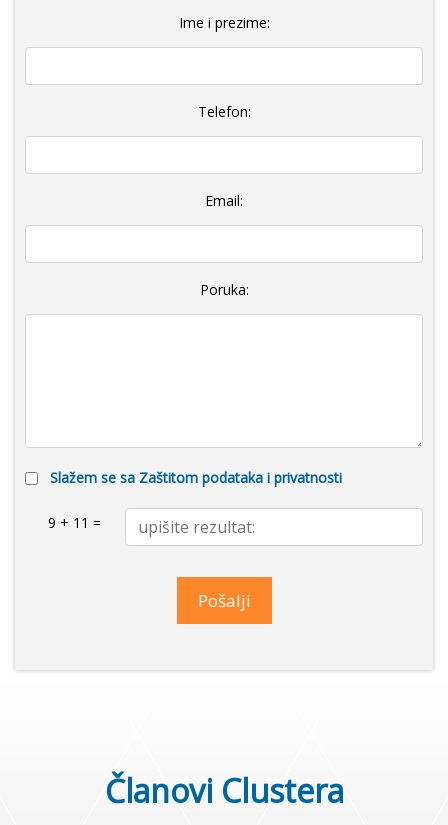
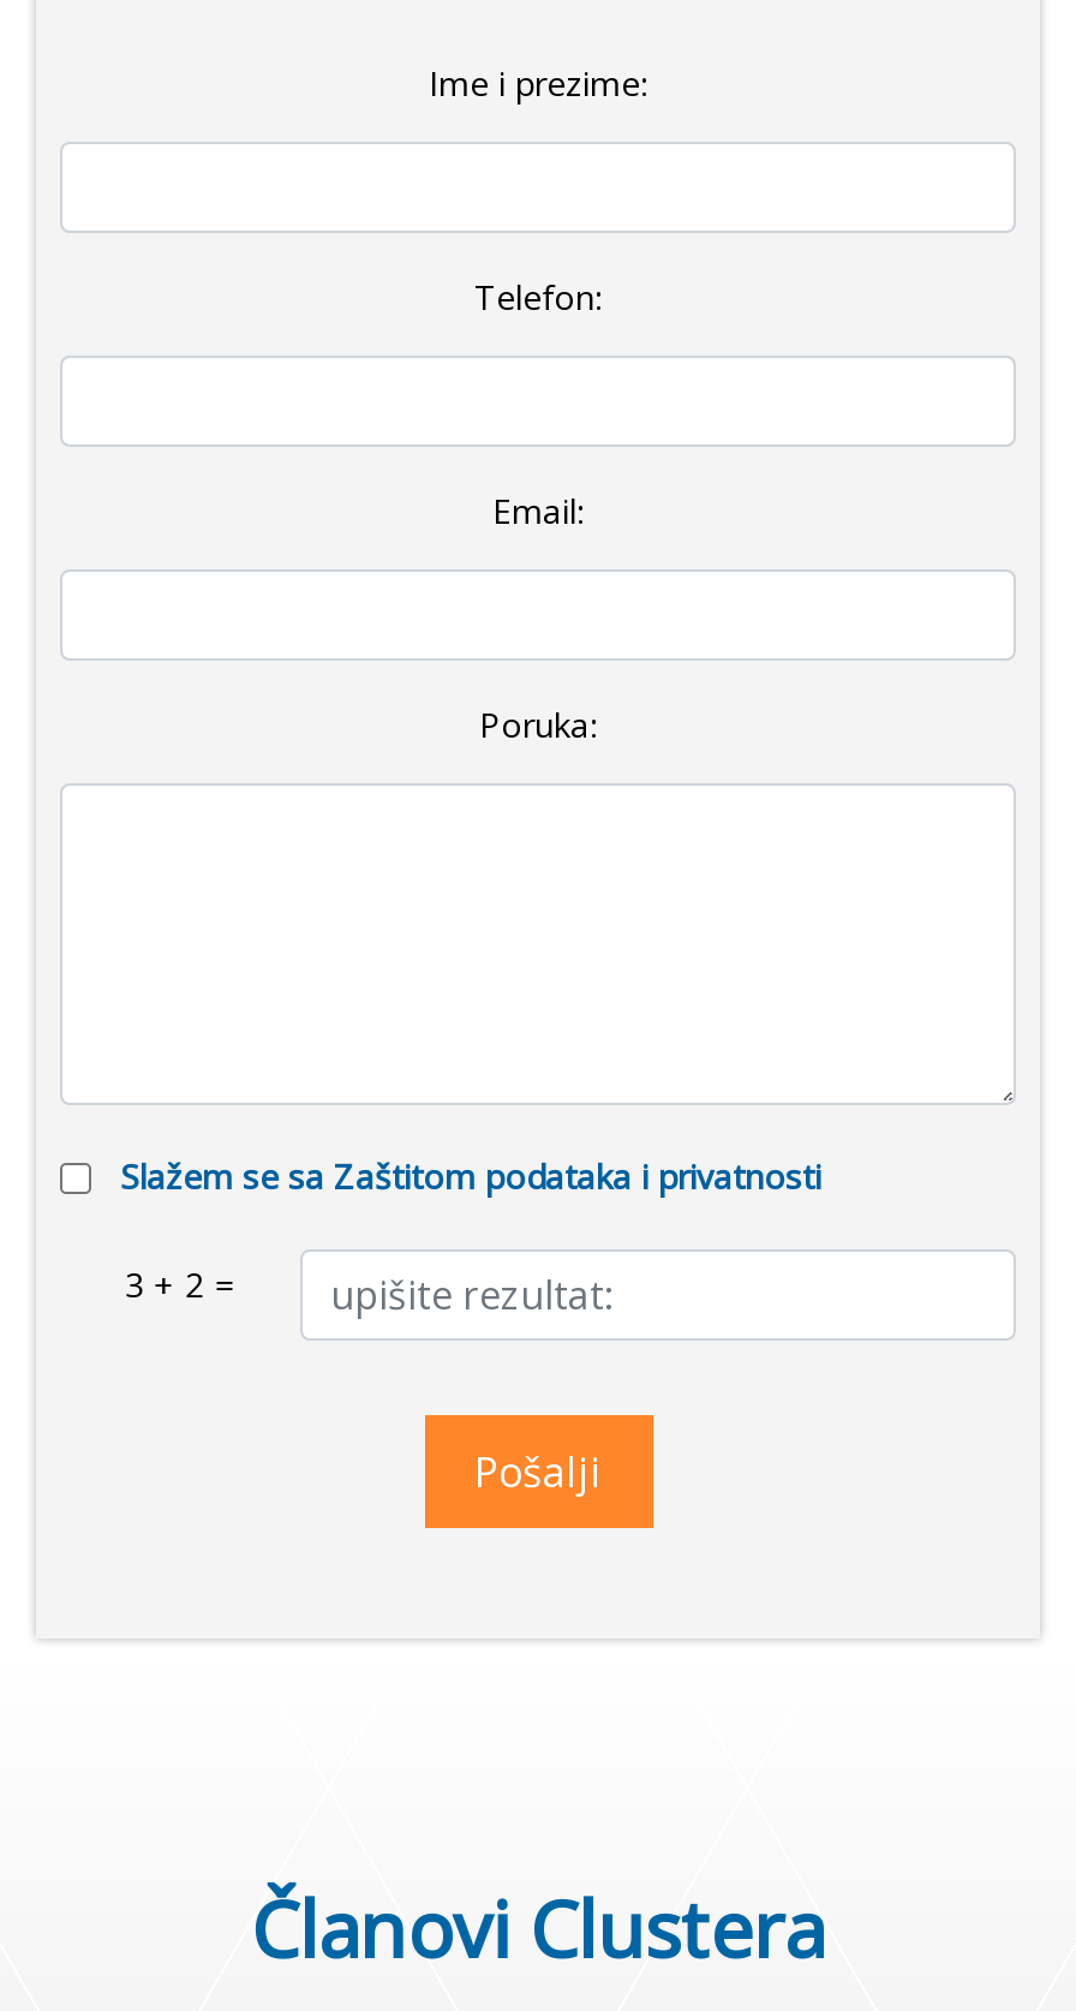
- 9 + 11 =
+ 3 + 2 =
